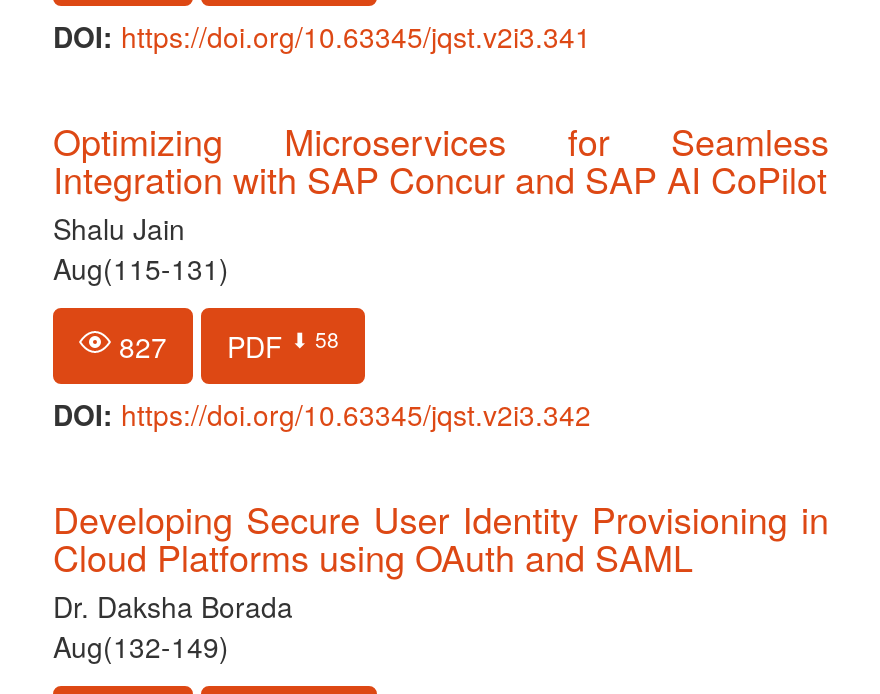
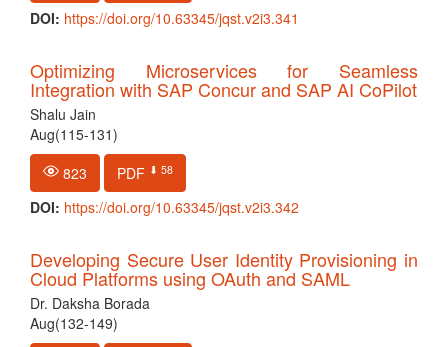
- 827
+ 823
